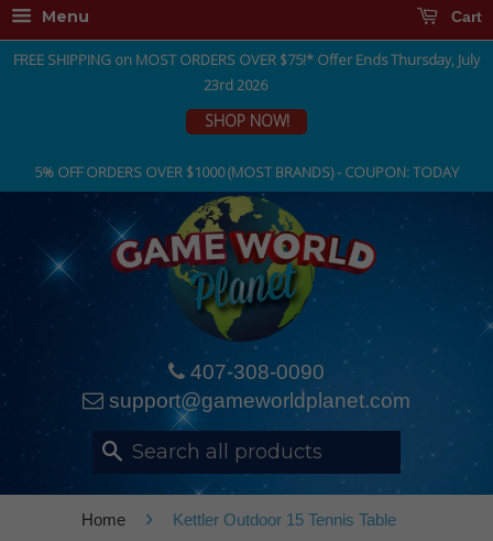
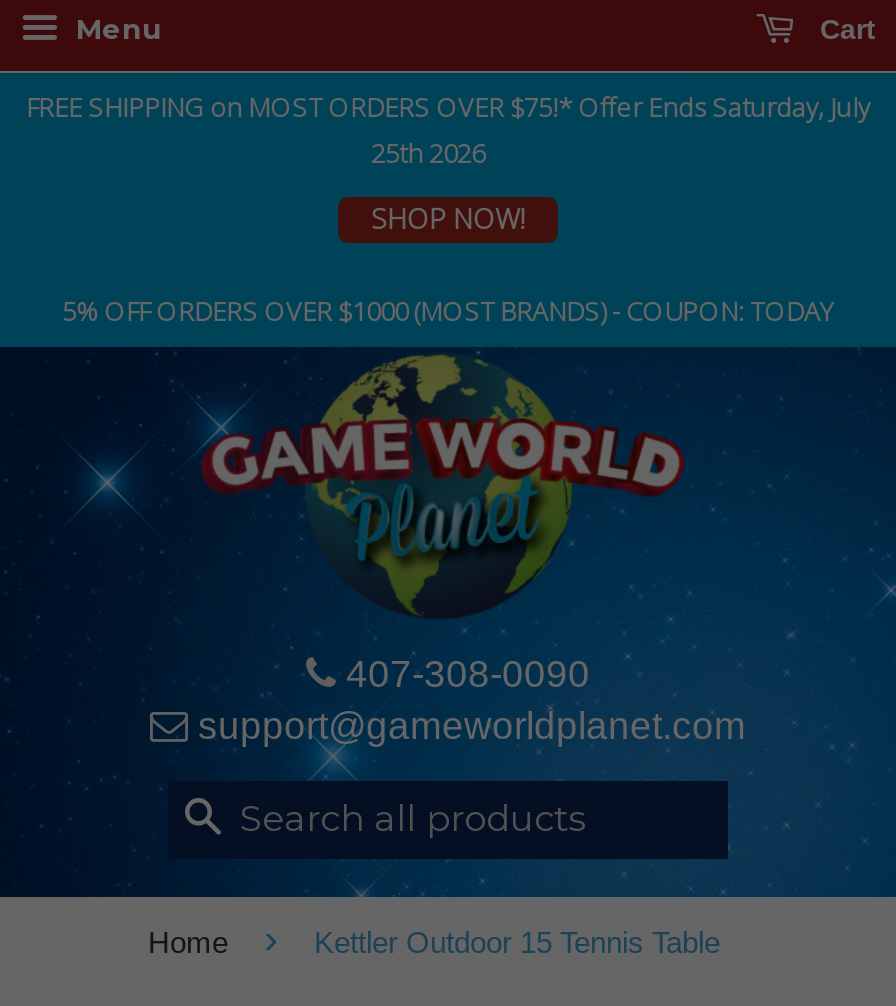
- FREE SHIPPING on MOST ORDERS OVER $75!* Offer Ends Thursday, July
- 23rd 2026
+ FREE SHIPPING on MOST ORDERS OVER $75!* Offer Ends Saturday, July
+ 25th 2026
